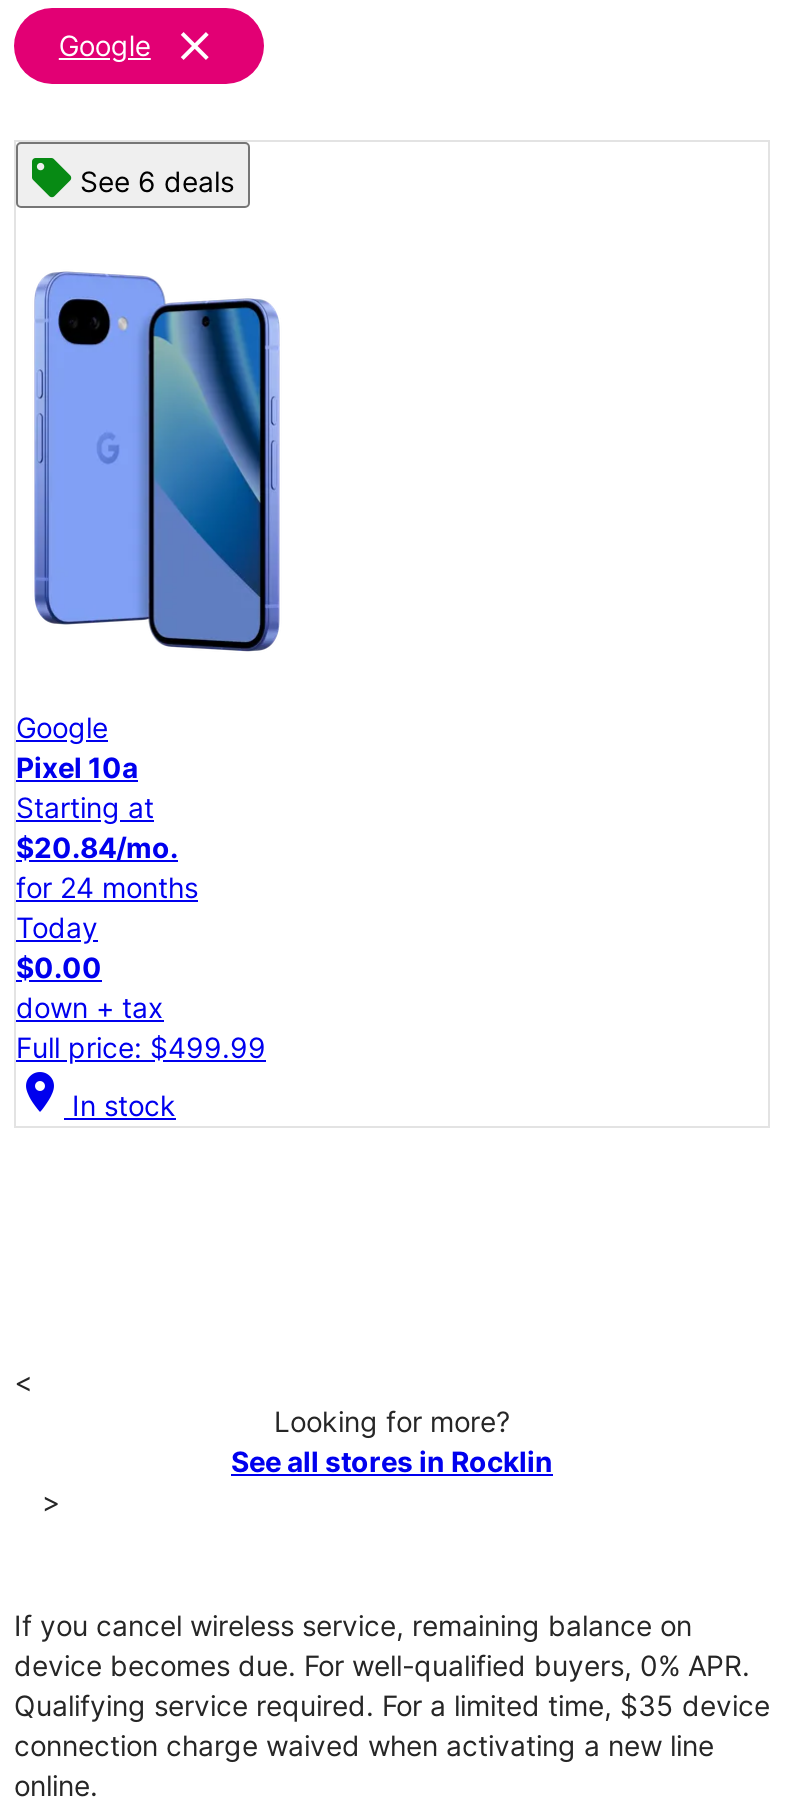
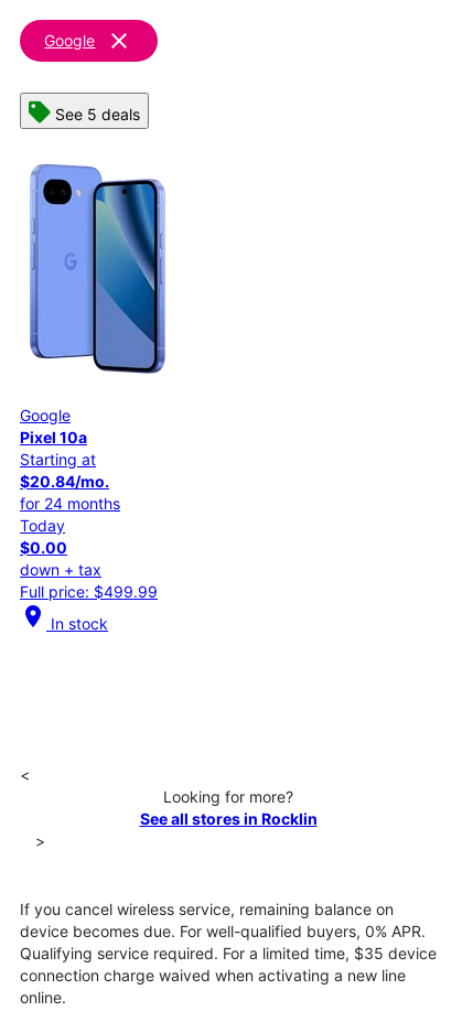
- See 6 deals
+ See 5 deals
